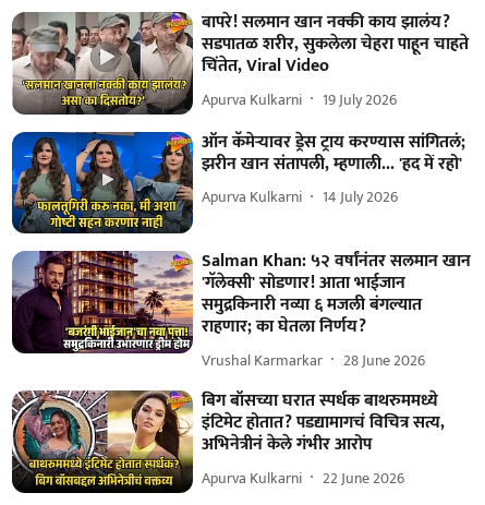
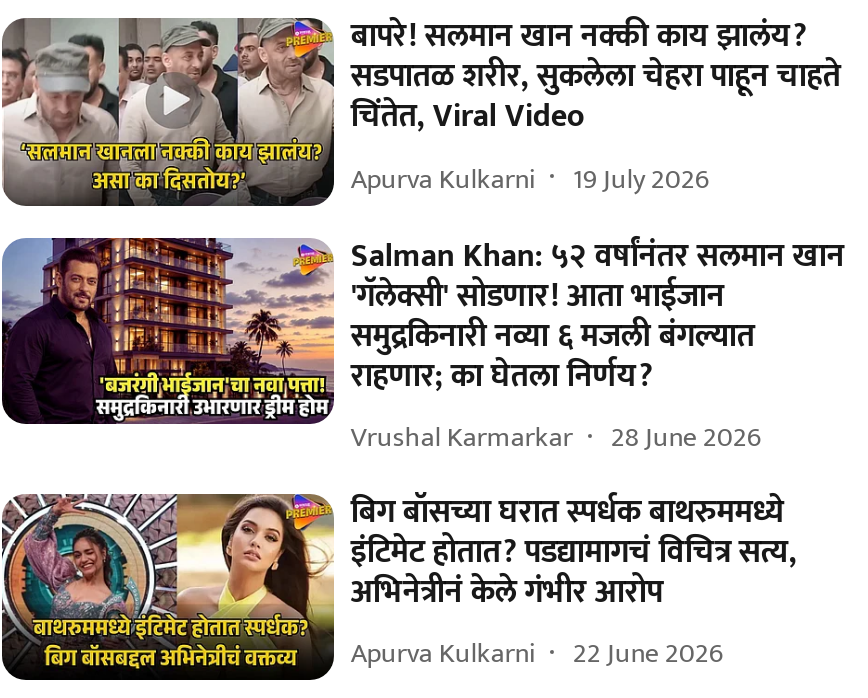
- [image]
- ऑन कॅमेऱ्यावर ड्रेस ट्राय करण्यास सांगितलं;
- झरीन खान संतापली, म्हणाली... 'हद में रहो'
- Apurva Kulkarni
- 14 July 2026
